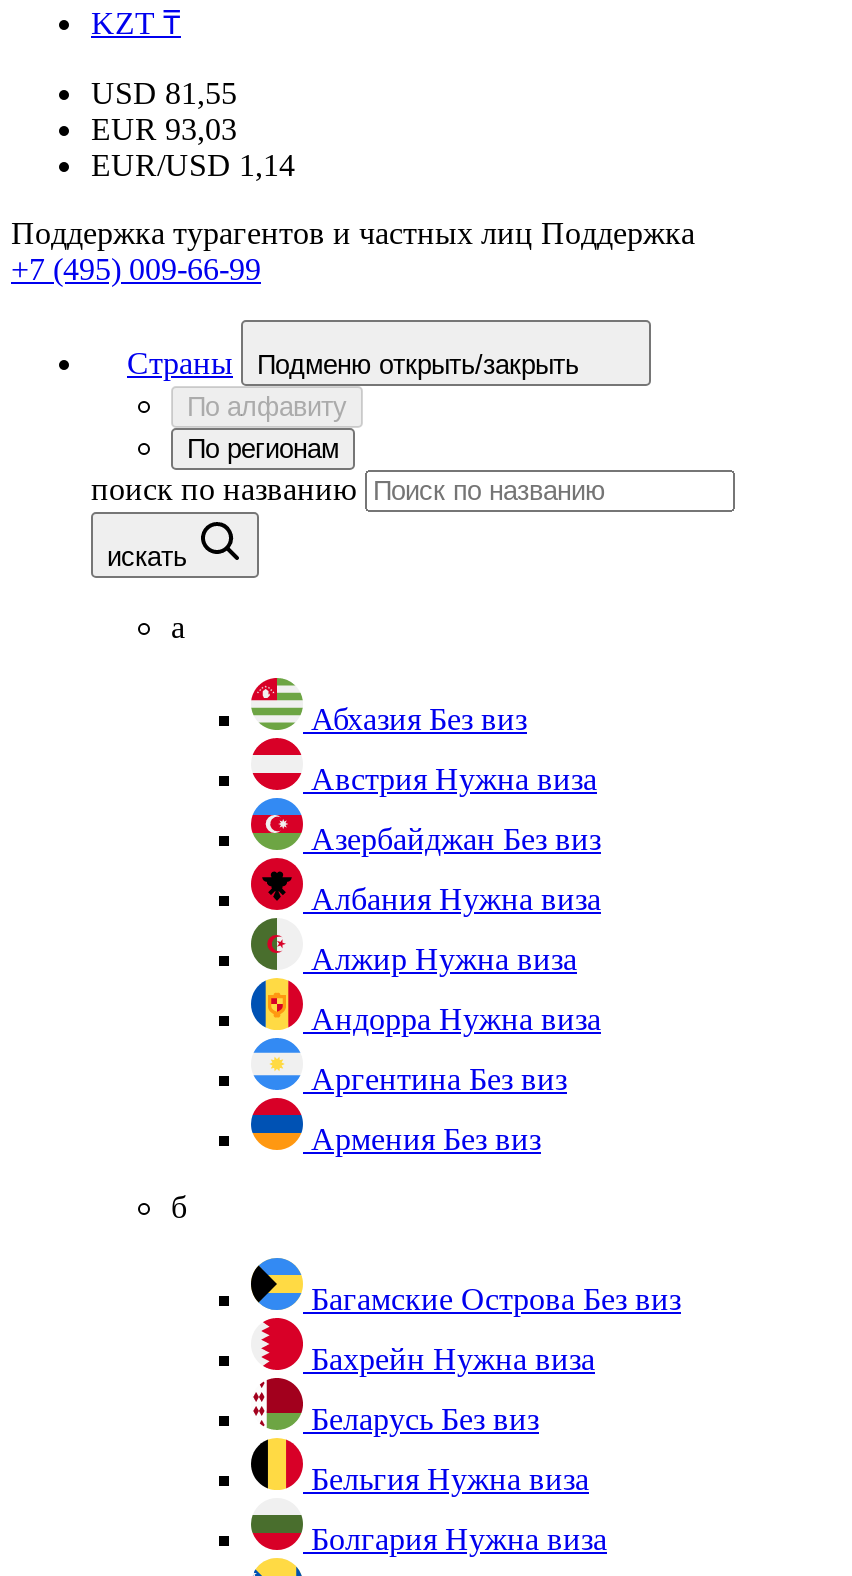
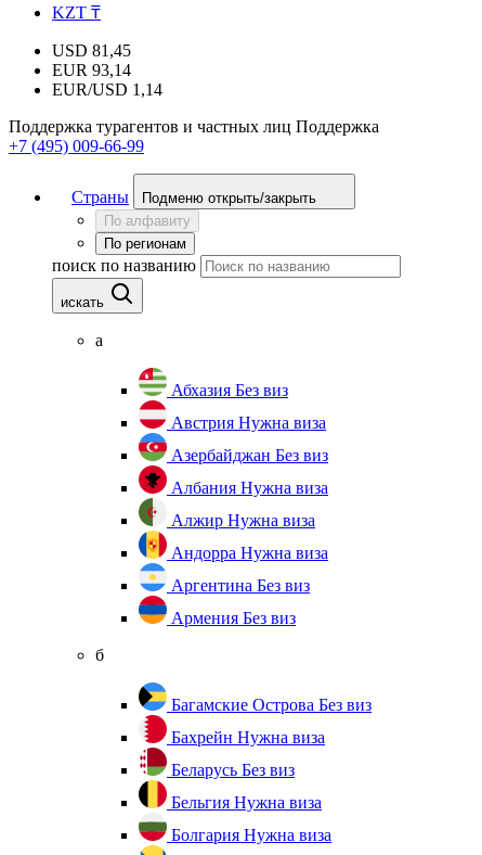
- USD 81,55
+ USD 81,45

- EUR 93,03
+ EUR 93,14
